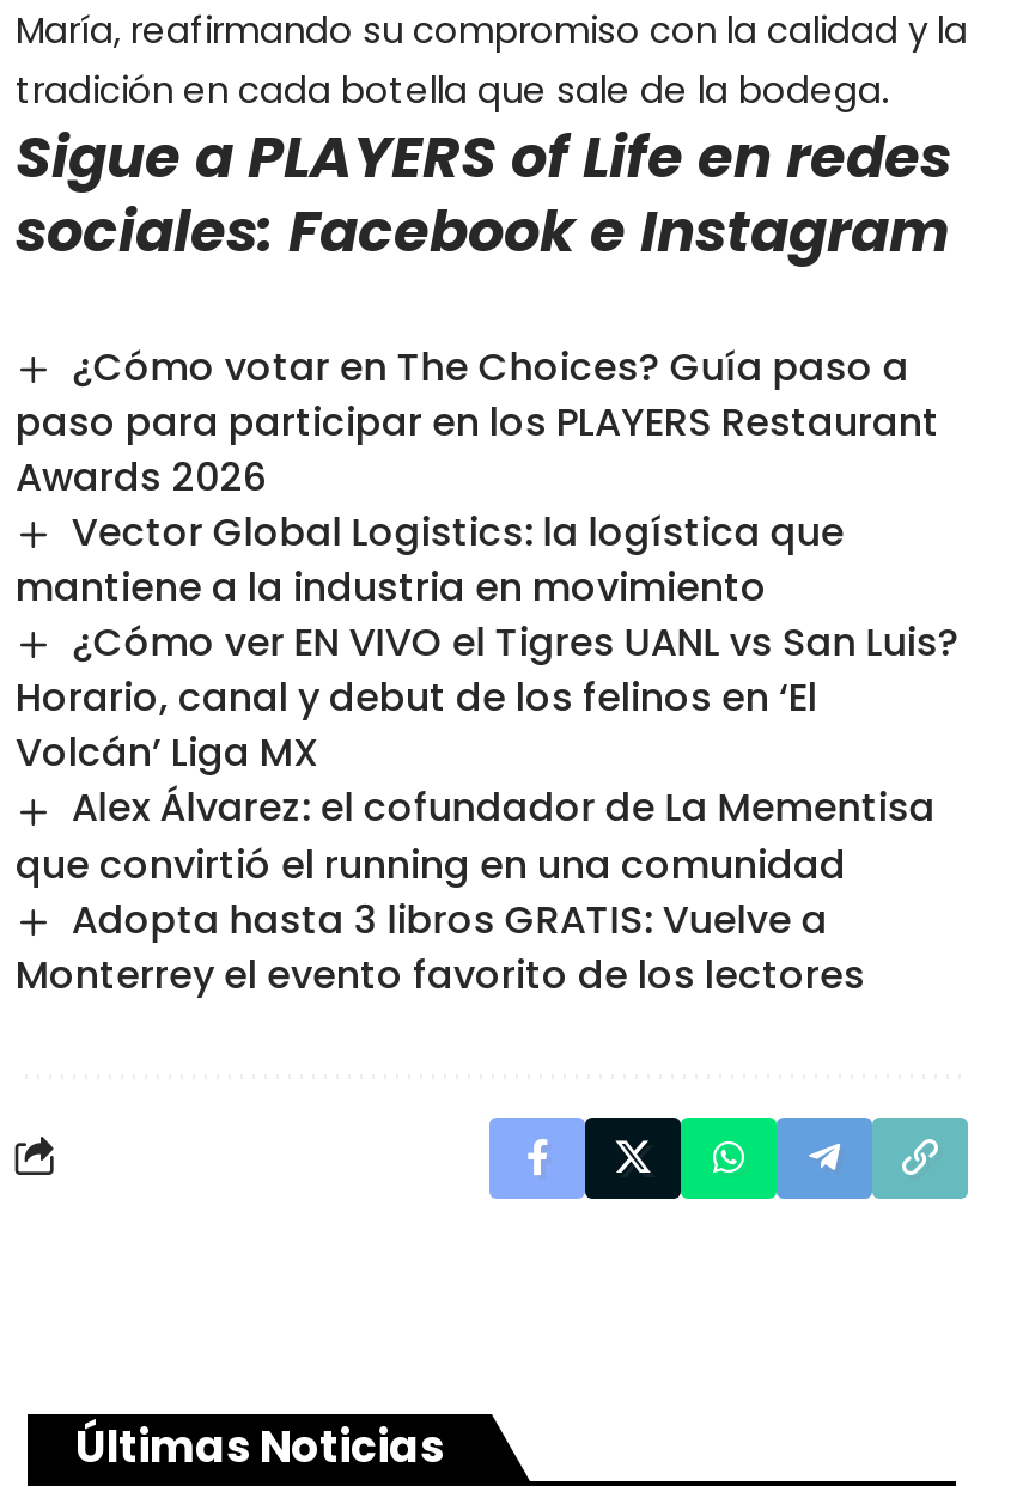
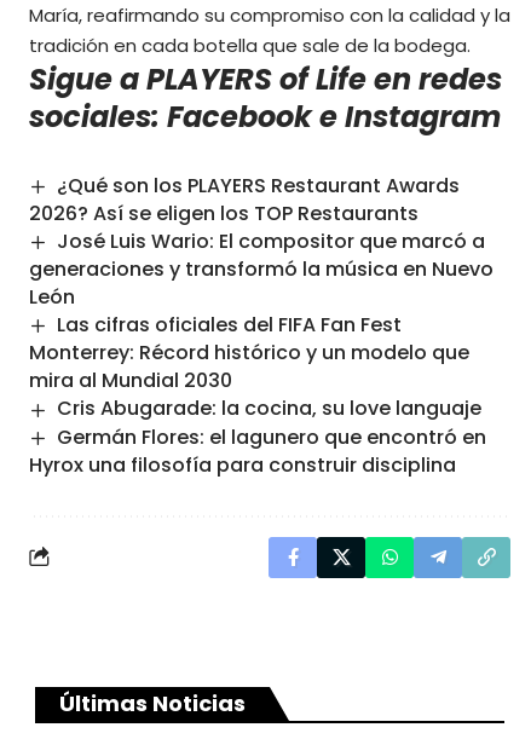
- ¿Cómo votar en The Choices? Guía paso a
- paso para participar en los PLAYERS Restaurant
- Awards 2026
- Vector Global Logistics: la logística que
- mantiene a la industria en movimiento
- ¿Cómo ver EN VIVO el Tigres UANL vs San Luis?
- Horario, canal y debut de los felinos en ‘El
- Volcán’ Liga MX
- Alex Álvarez: el cofundador de La Mementisa
- que convirtió el running en una comunidad
- Adopta hasta 3 libros GRATIS: Vuelve a
- Monterrey el evento favorito de los lectores
+ ¿Qué son los PLAYERS Restaurant Awards
+ 2026? Así se eligen los TOP Restaurants
+ José Luis Wario: El compositor que marcó a
+ generaciones y transformó la música en Nuevo
+ León
+ Las cifras oficiales del FIFA Fan Fest
+ Monterrey: Récord histórico y un modelo que
+ mira al Mundial 2030
+ Cris Abugarade: la cocina, su love languaje
+ Germán Flores: el lagunero que encontró en
+ Hyrox una filosofía para construir disciplina
